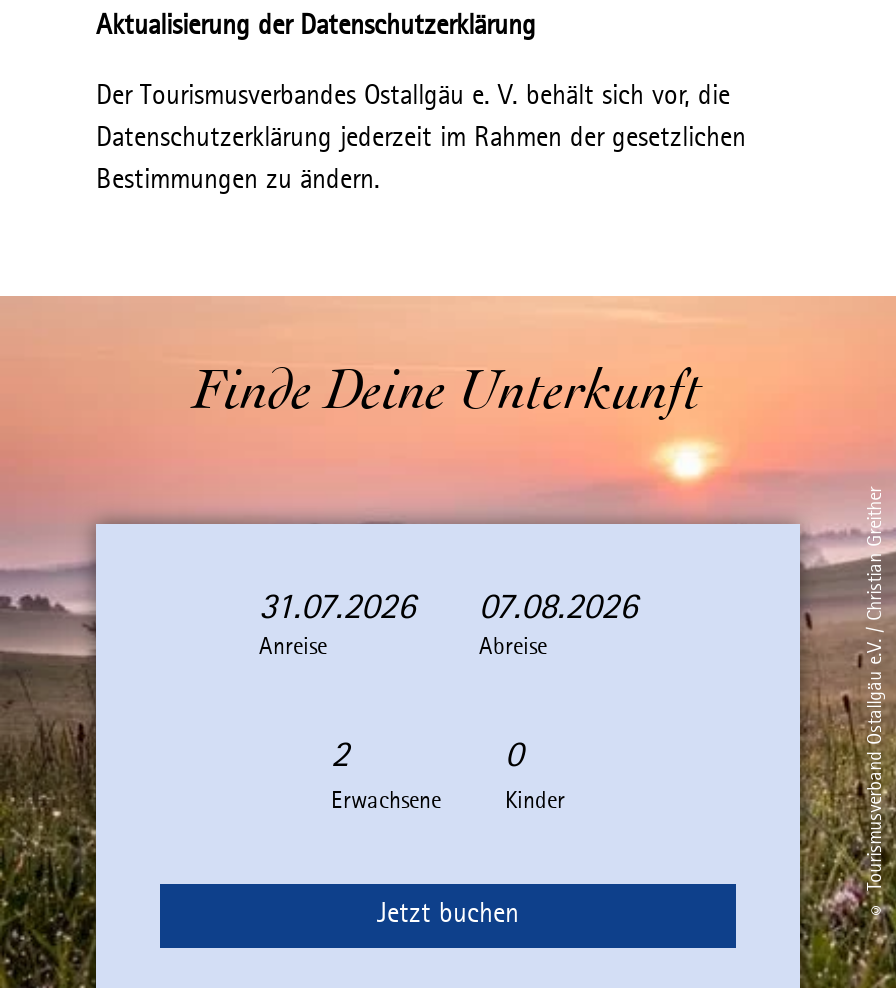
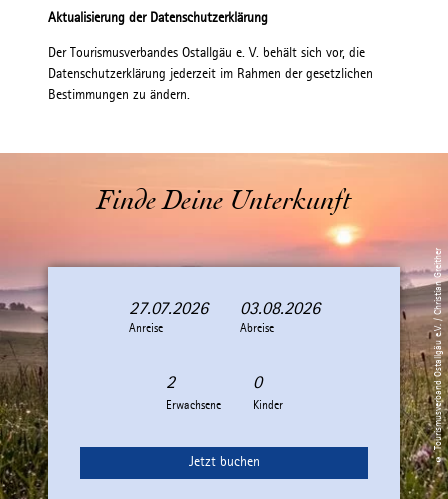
- 31.07.2026
+ 27.07.2026

- 07.08.2026
+ 03.08.2026
